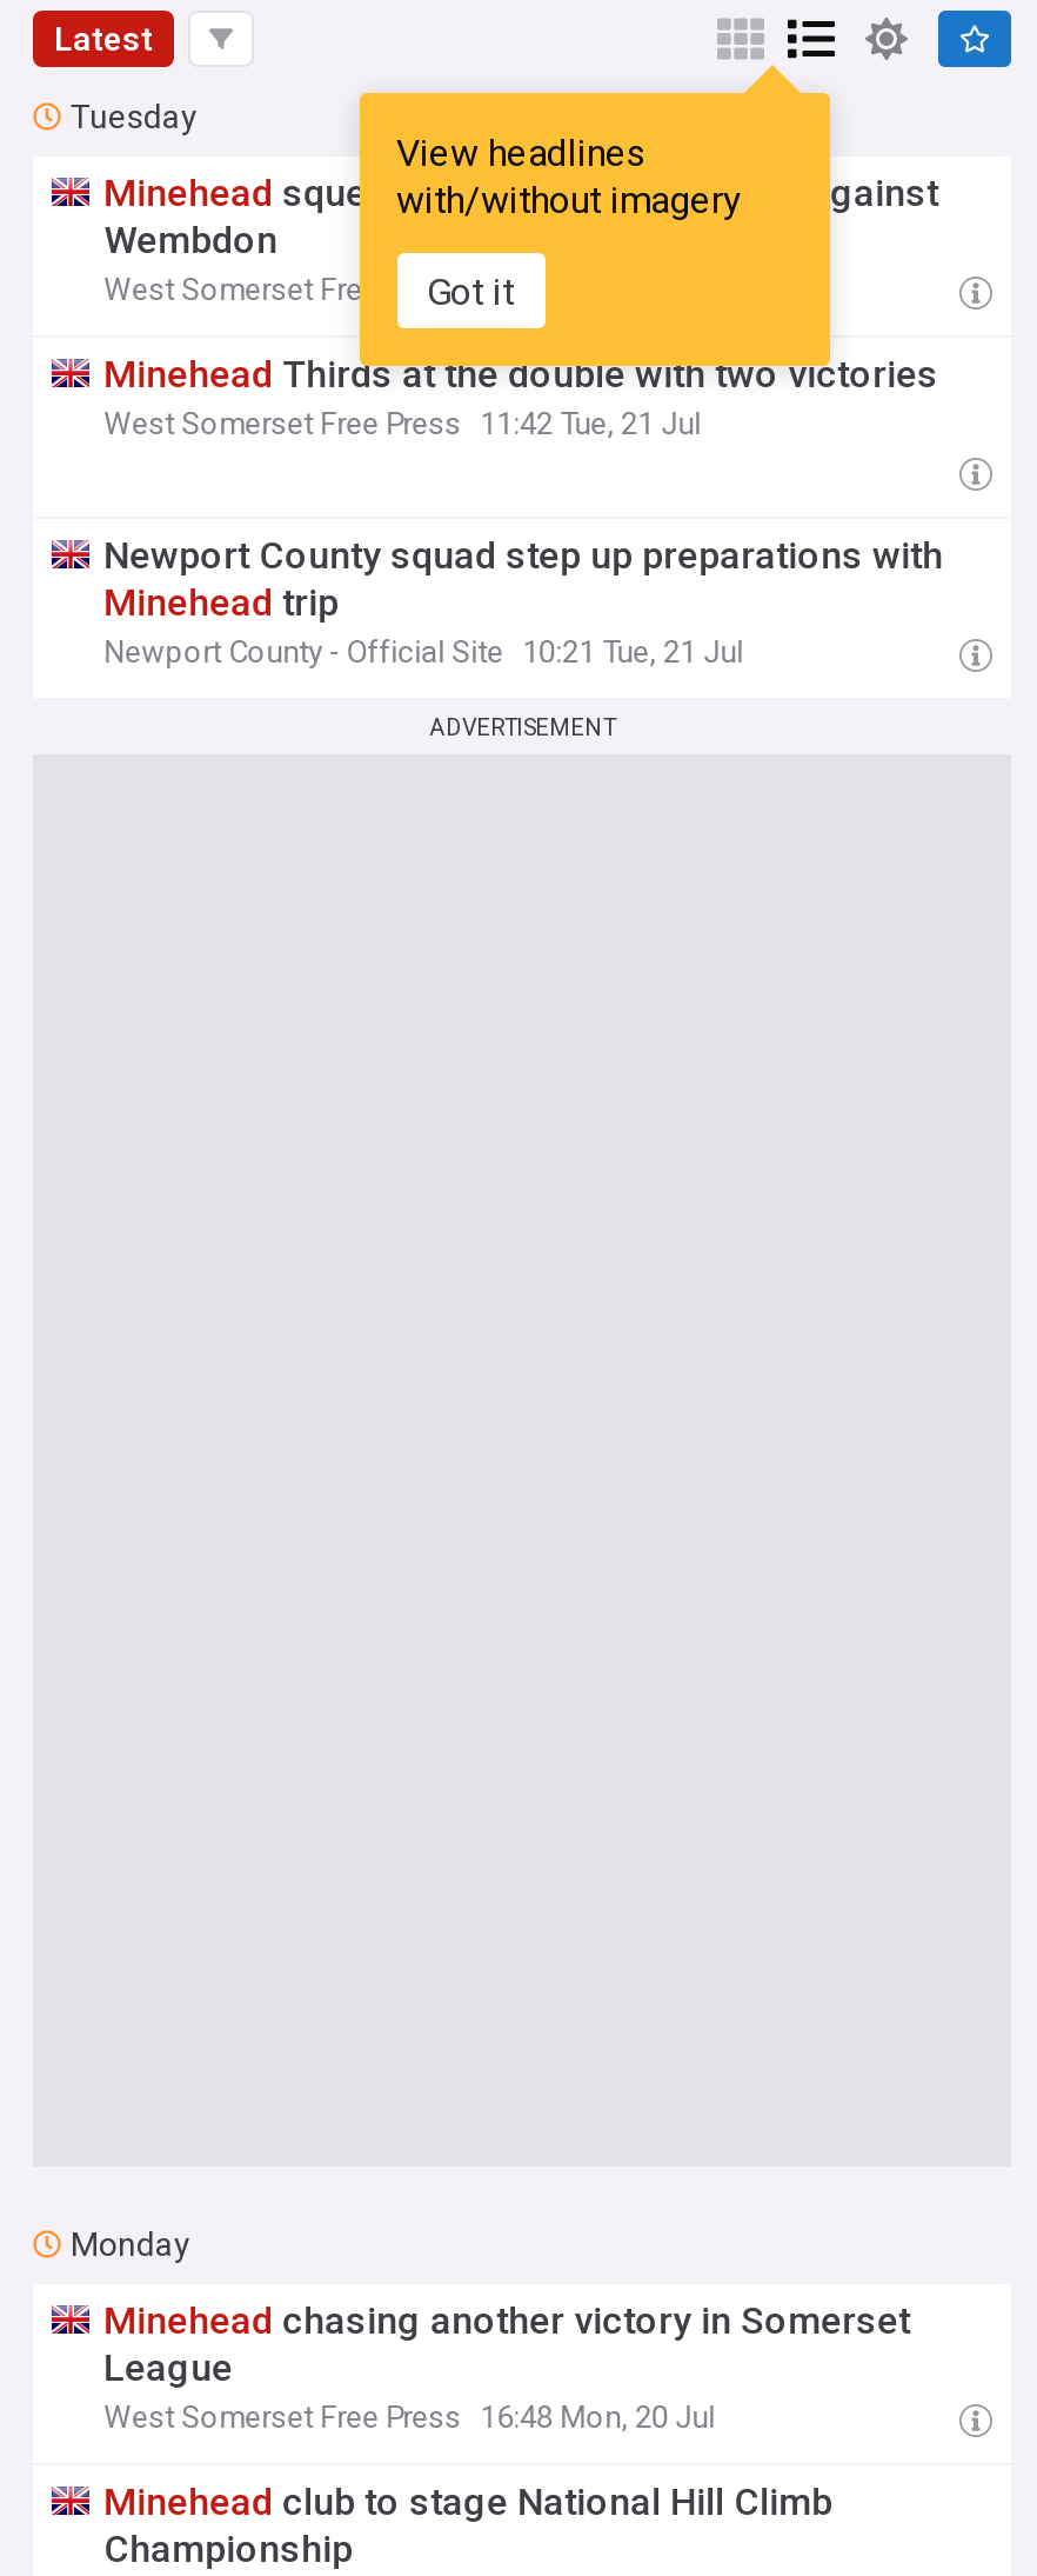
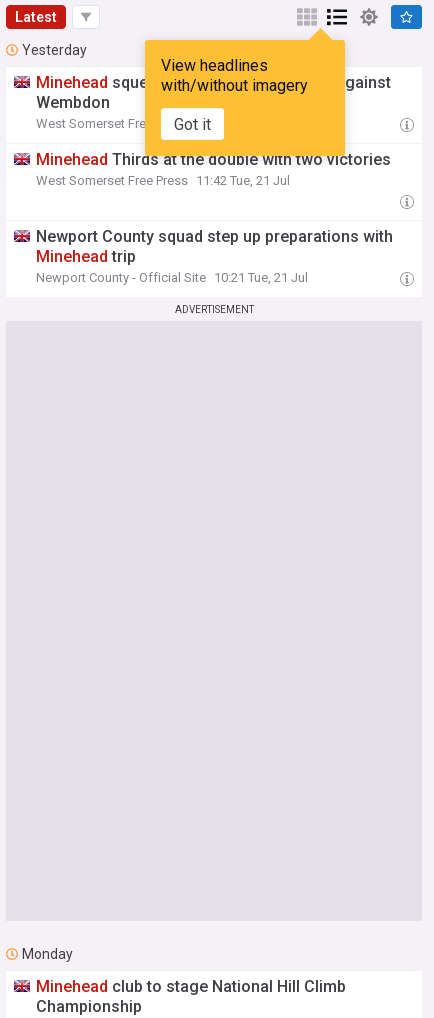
- Tuesday
+ Yesterday

- Minehead chasing another victory in Somerset
- League
- West Somerset Free Press 16:48 Mon, 20 Jul
